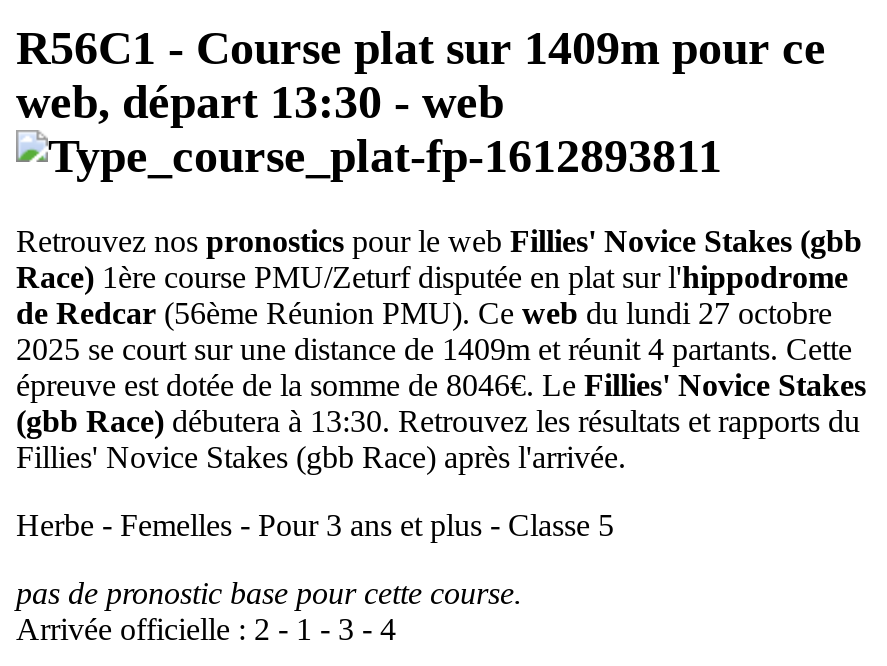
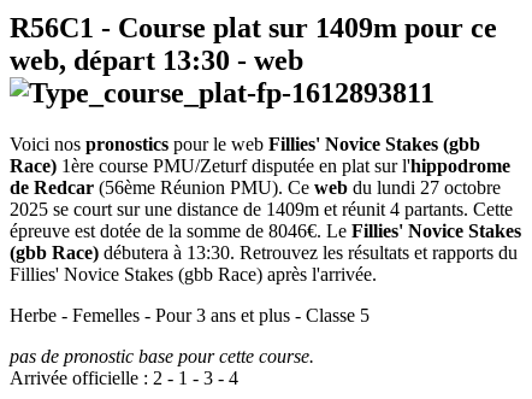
- Retrouvez nos pronostics pour le web Fillies' Novice Stakes (gbb
+ Voici nos pronostics pour le web Fillies' Novice Stakes (gbb
